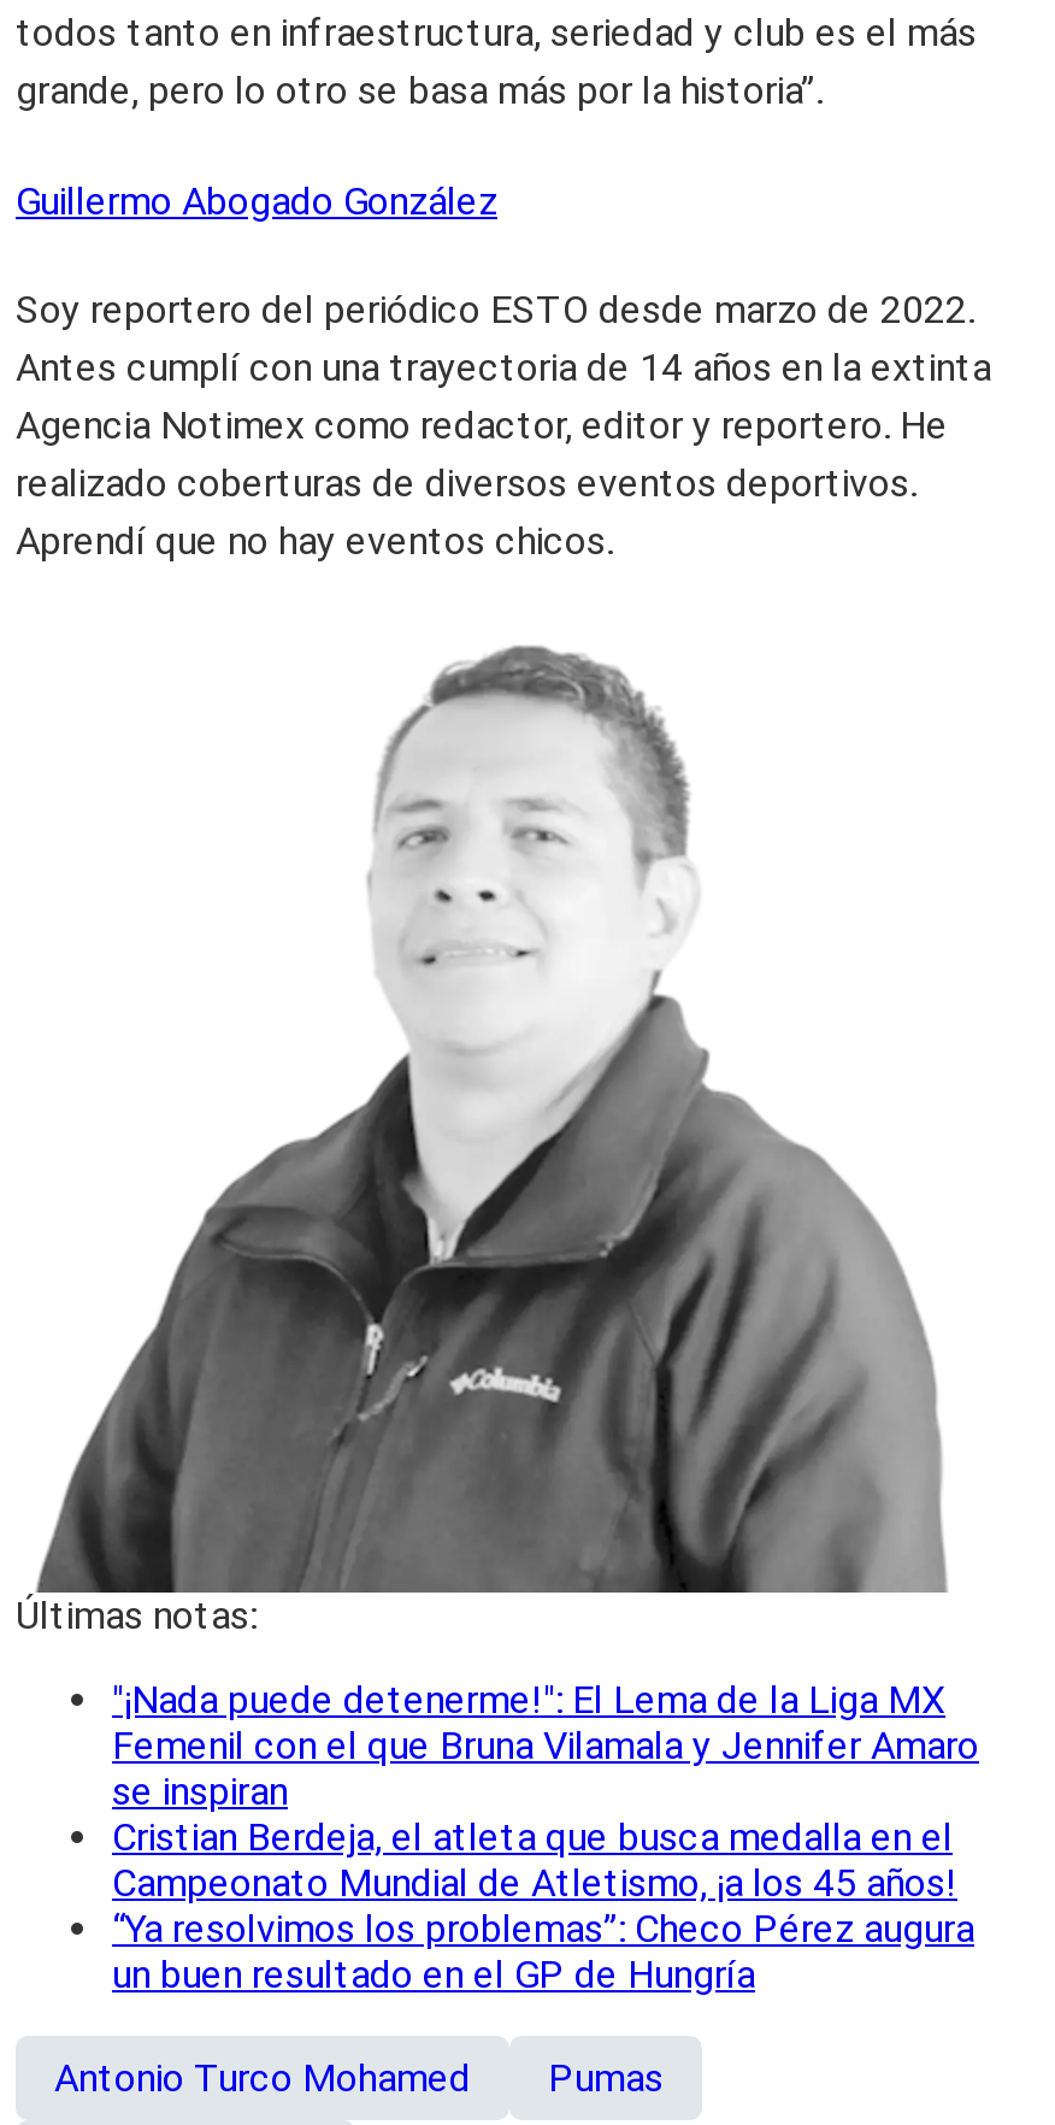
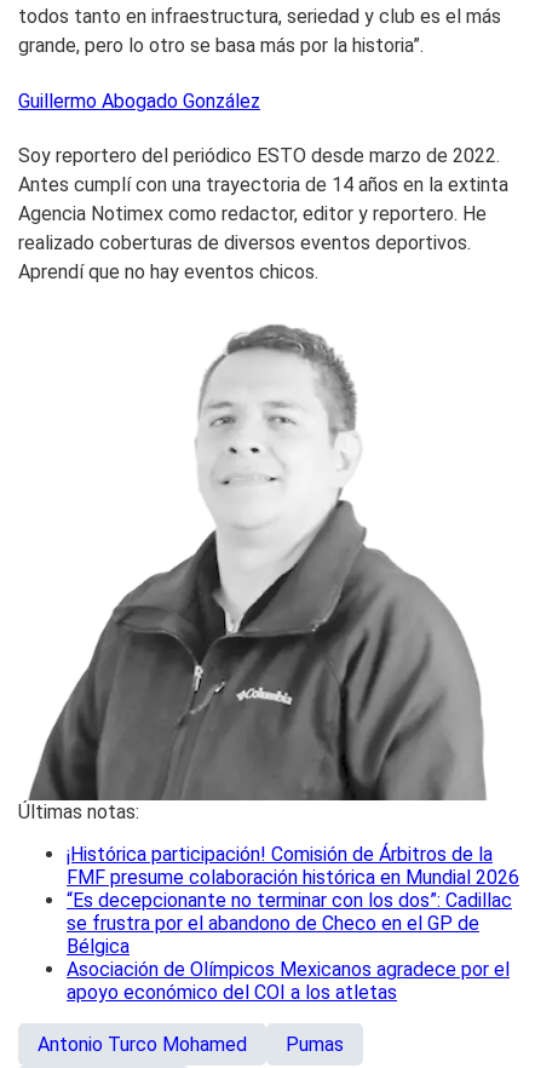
- "¡Nada puede detenerme!": El Lema de la Liga MX
- Femenil con el que Bruna Vilamala y Jennifer Amaro
- se inspiran
- Cristian Berdeja, el atleta que busca medalla en el
- Campeonato Mundial de Atletismo, ¡a los 45 años!
- “Ya resolvimos los problemas”: Checo Pérez augura
- un buen resultado en el GP de Hungría
+ ¡Histórica participación! Comisión de Árbitros de la
+ FMF presume colaboración histórica en Mundial 2026
+ “Es decepcionante no terminar con los dos”: Cadillac
+ se frustra por el abandono de Checo en el GP de
+ Bélgica
+ Asociación de Olímpicos Mexicanos agradece por el
+ apoyo económico del COI a los atletas
